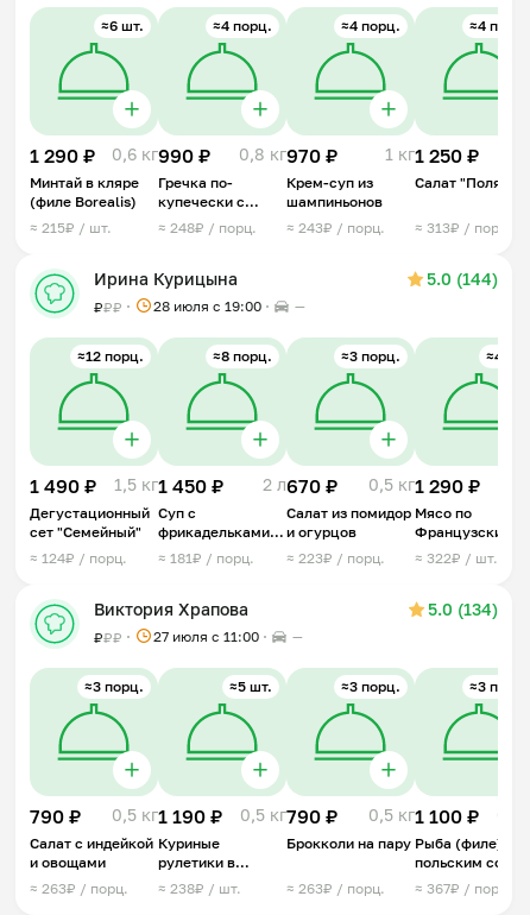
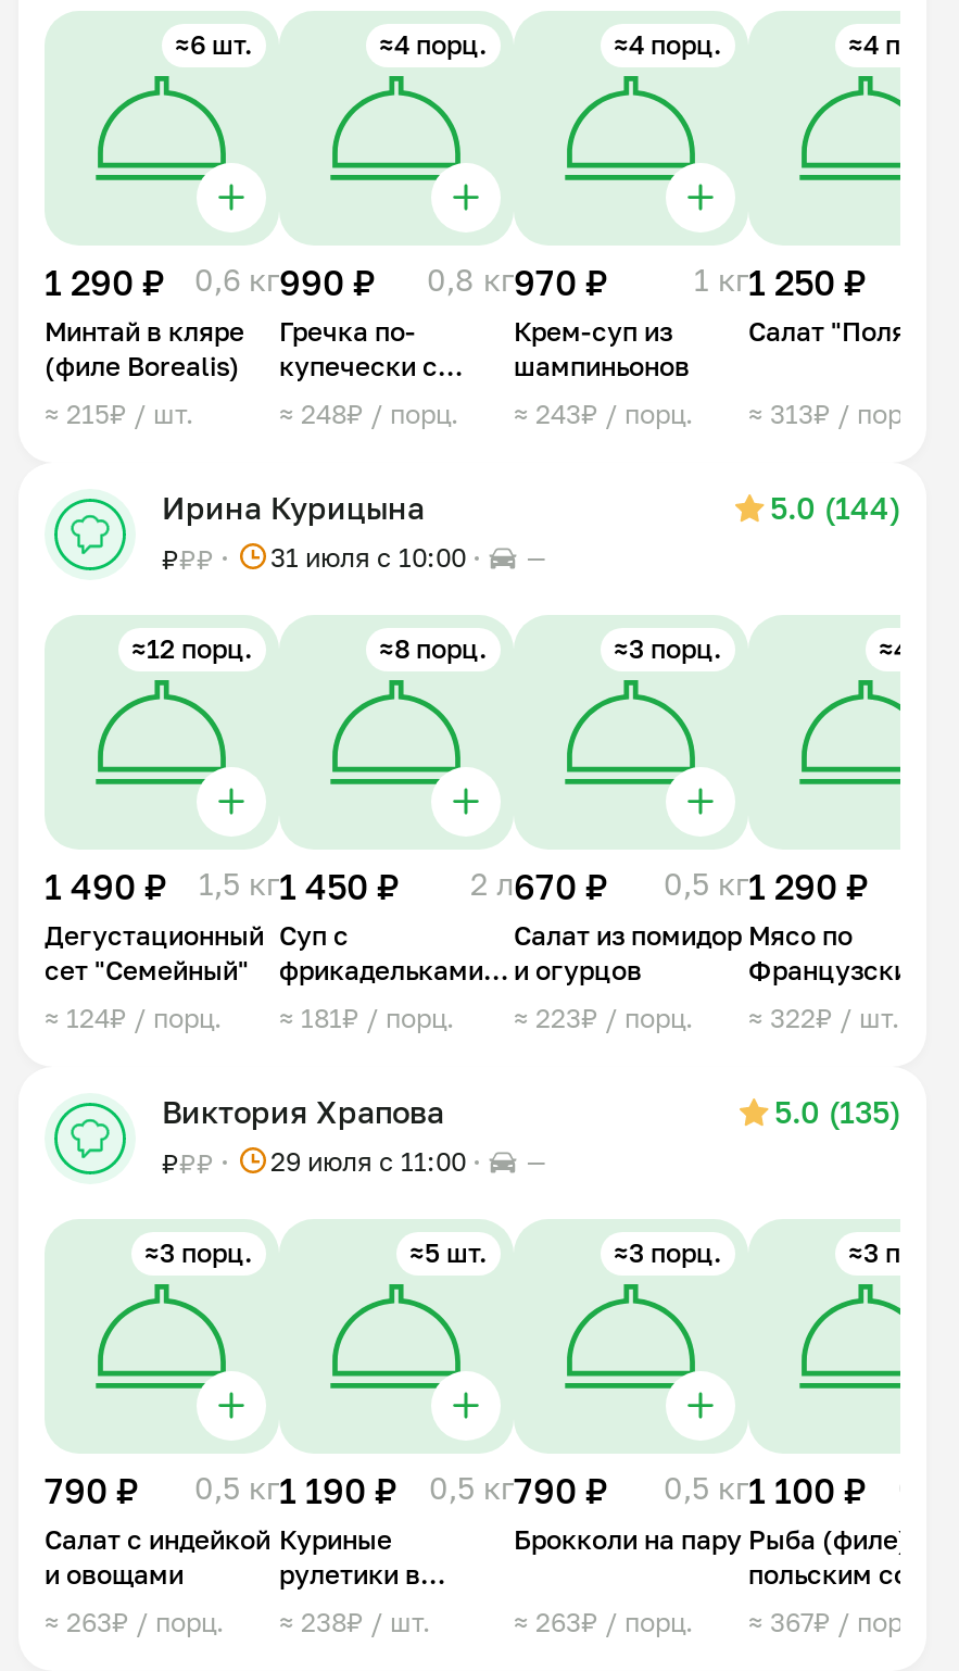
- 28 июля с 19:00
+ 31 июля с 10:00

- 5.0 (134)
+ 5.0 (135)

- 27 июля с 11:00
+ 29 июля с 11:00
